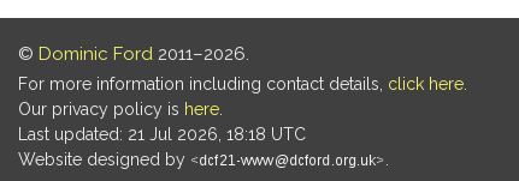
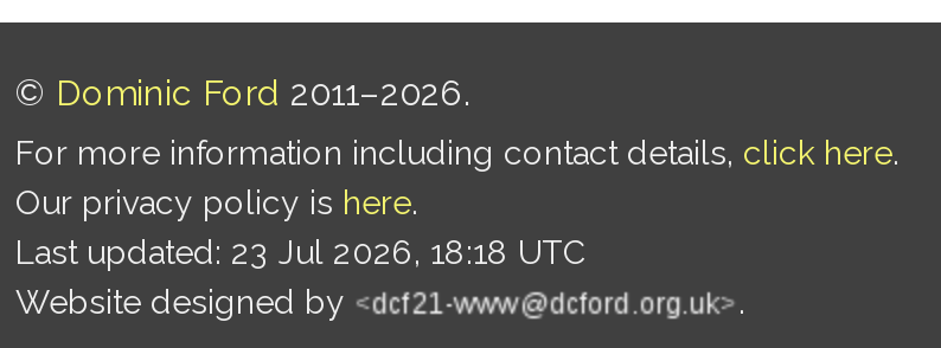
- Last updated: 21 Jul 2026, 18:18 UTC
+ Last updated: 23 Jul 2026, 18:18 UTC
